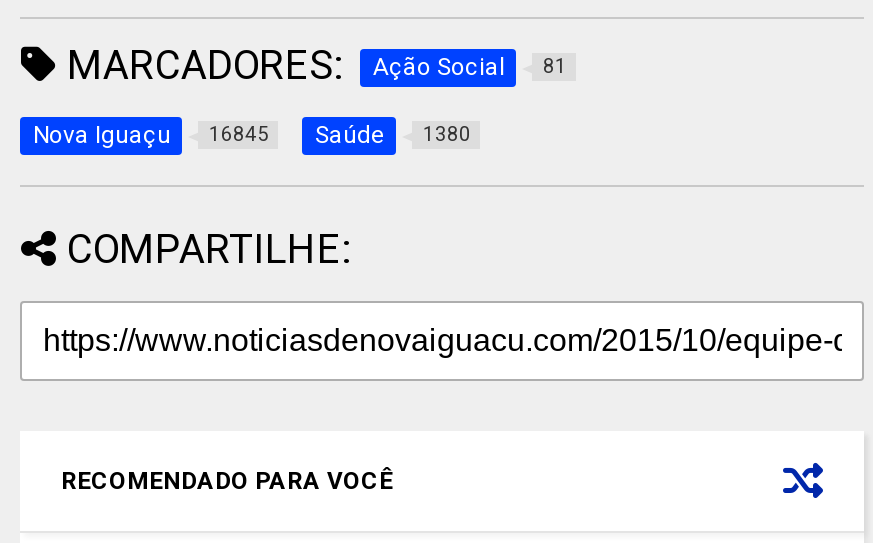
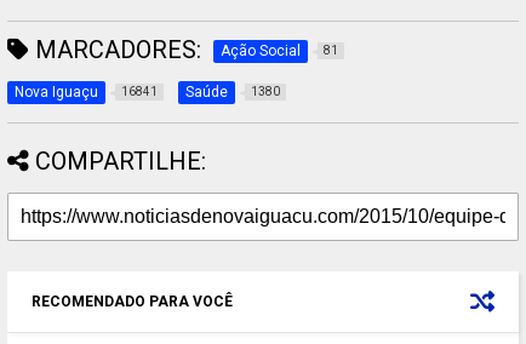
- Nova Iguaçu 16845
+ Nova Iguaçu 16841
